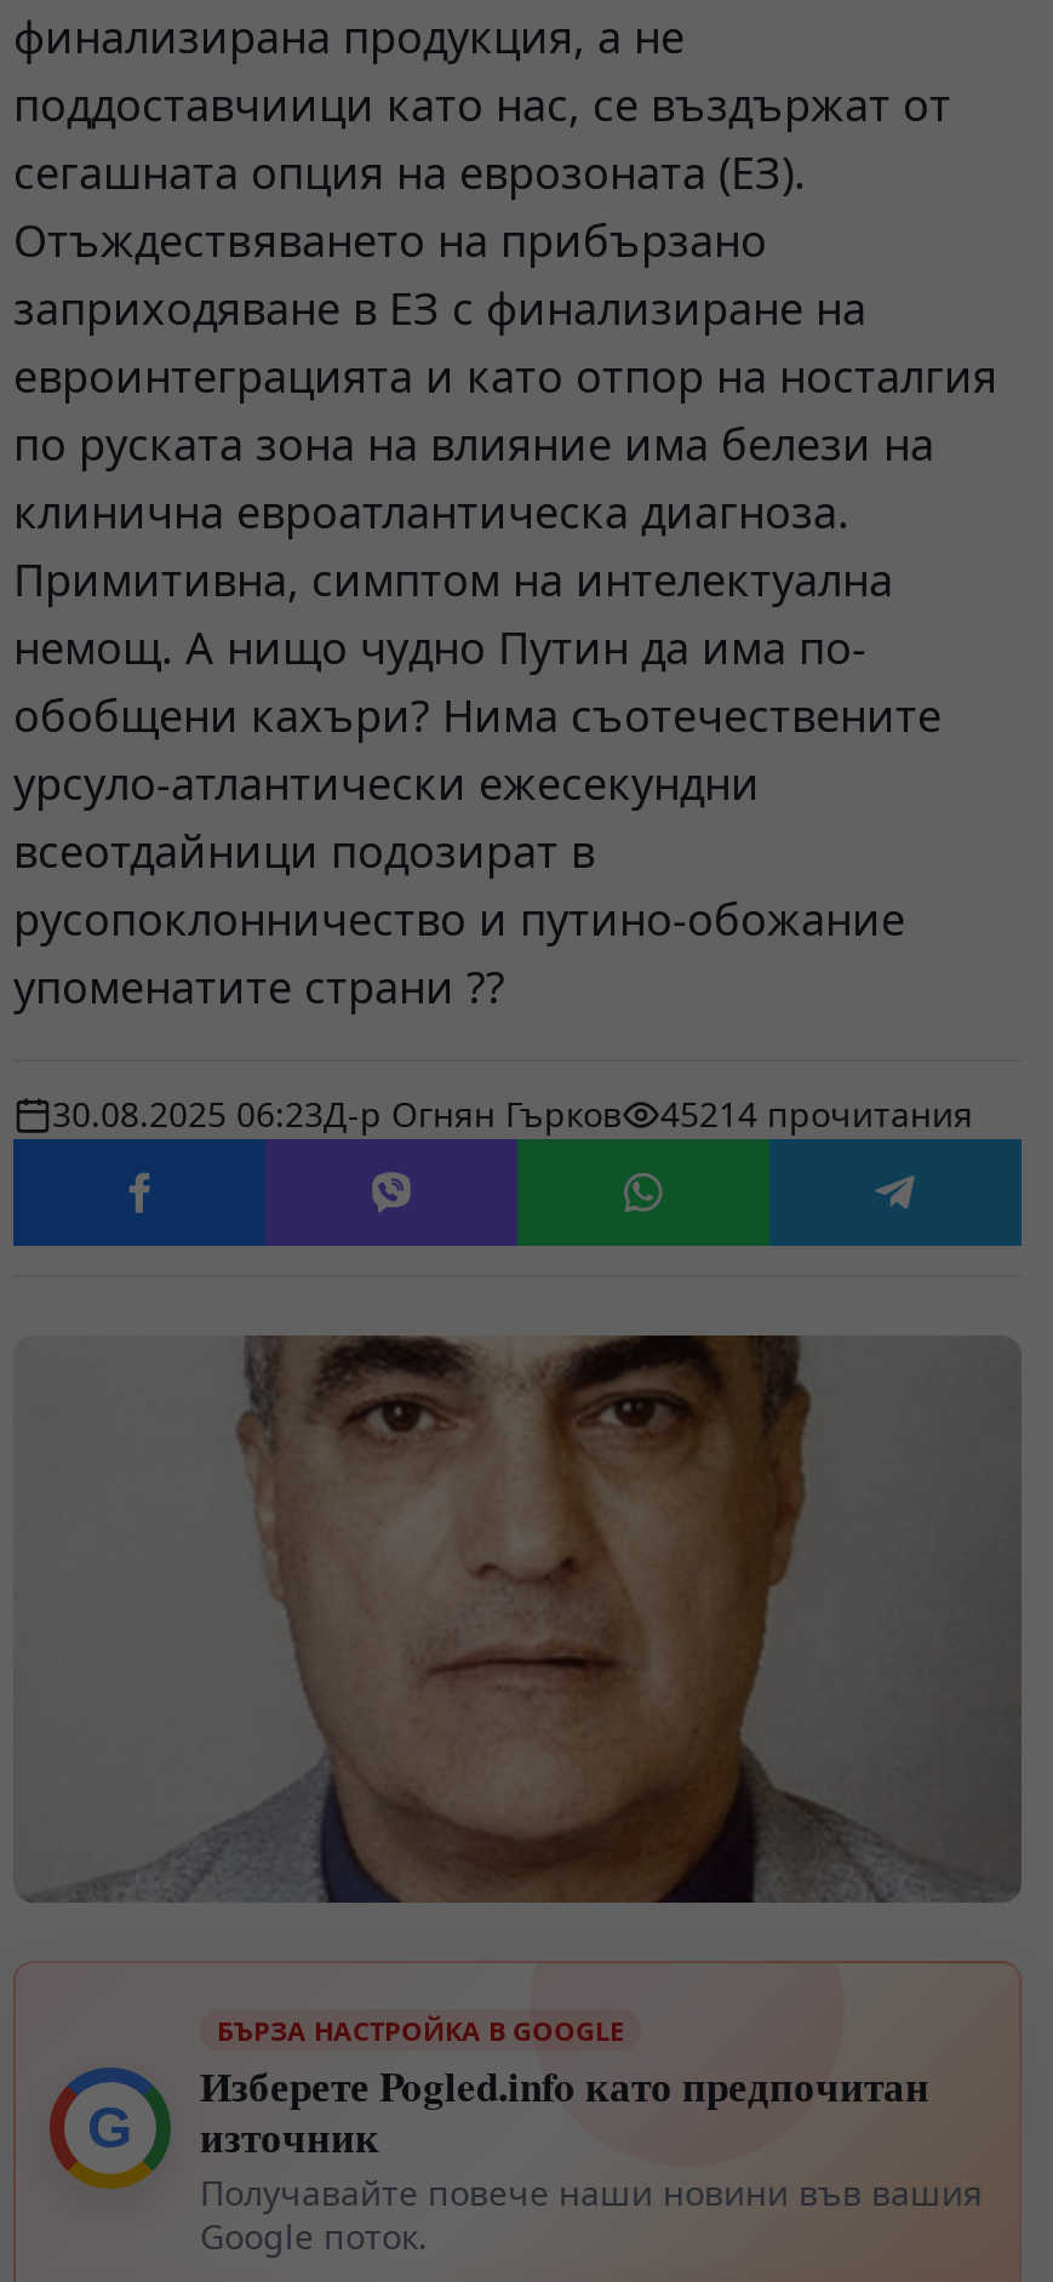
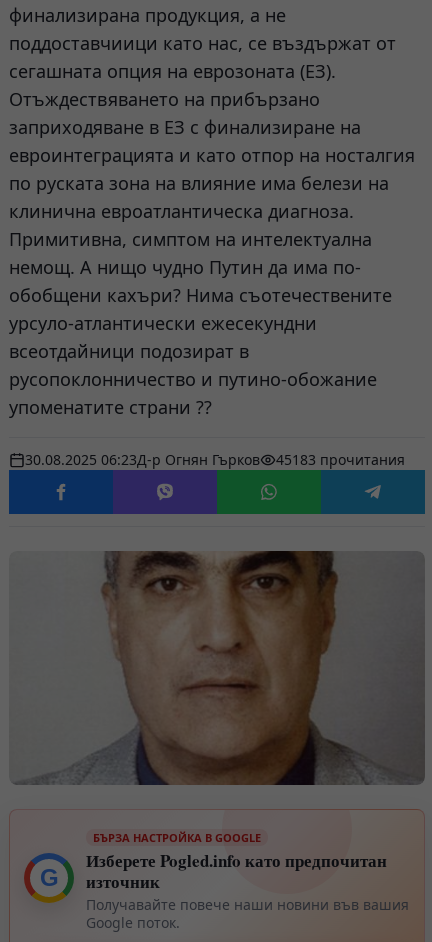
- 45214 прочитания
+ 45183 прочитания
